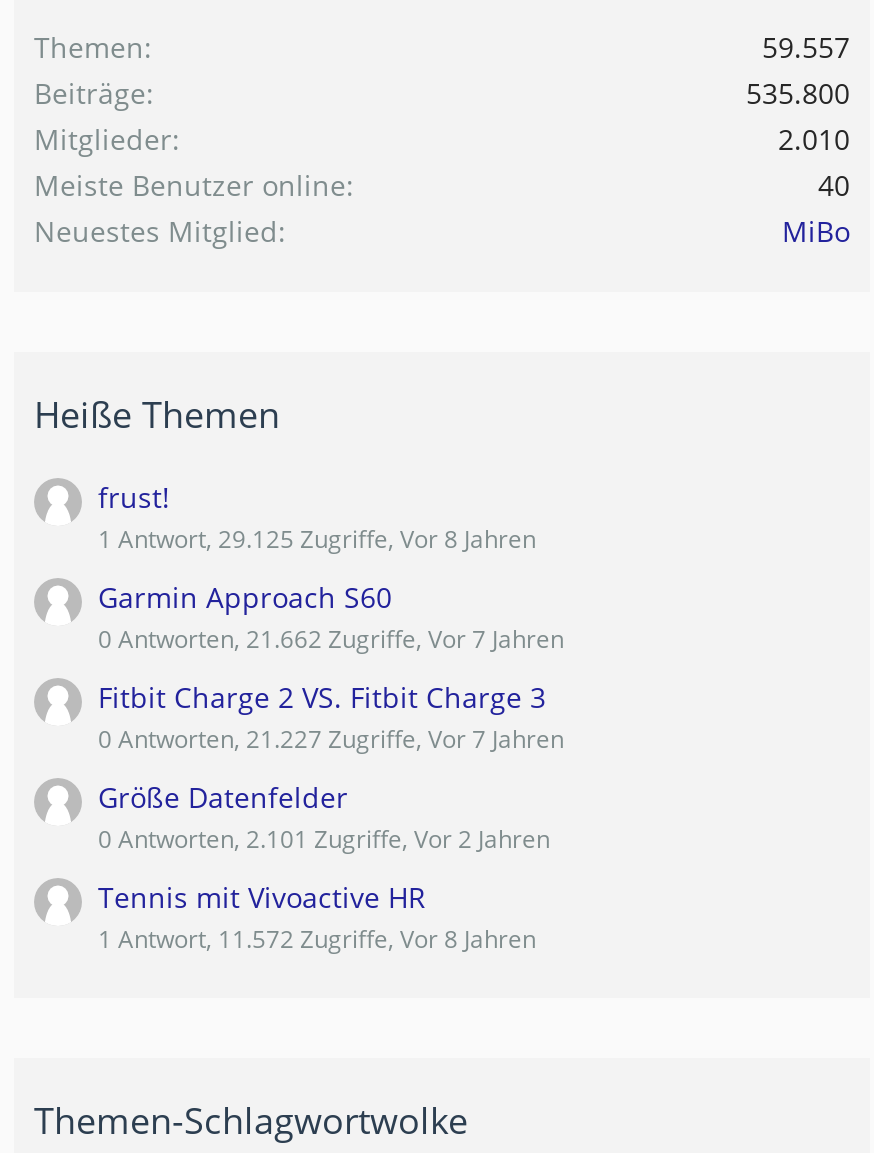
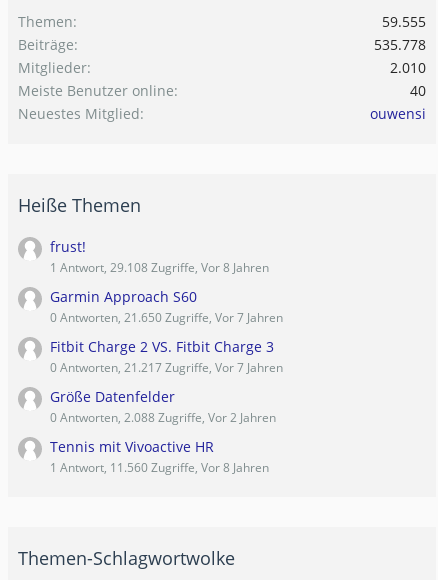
- 59.557
+ 59.555

- 535.800
+ 535.778

- MiBo
+ ouwensi

- 1 Antwort, 29.125 Zugriffe, Vor 8 Jahren
+ 1 Antwort, 29.108 Zugriffe, Vor 8 Jahren

- 0 Antworten, 21.662 Zugriffe, Vor 7 Jahren
+ 0 Antworten, 21.650 Zugriffe, Vor 7 Jahren

- 0 Antworten, 21.227 Zugriffe, Vor 7 Jahren
+ 0 Antworten, 21.217 Zugriffe, Vor 7 Jahren

- 0 Antworten, 2.101 Zugriffe, Vor 2 Jahren
+ 0 Antworten, 2.088 Zugriffe, Vor 2 Jahren

- 1 Antwort, 11.572 Zugriffe, Vor 8 Jahren
+ 1 Antwort, 11.560 Zugriffe, Vor 8 Jahren
